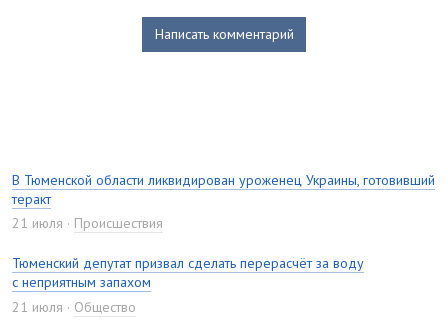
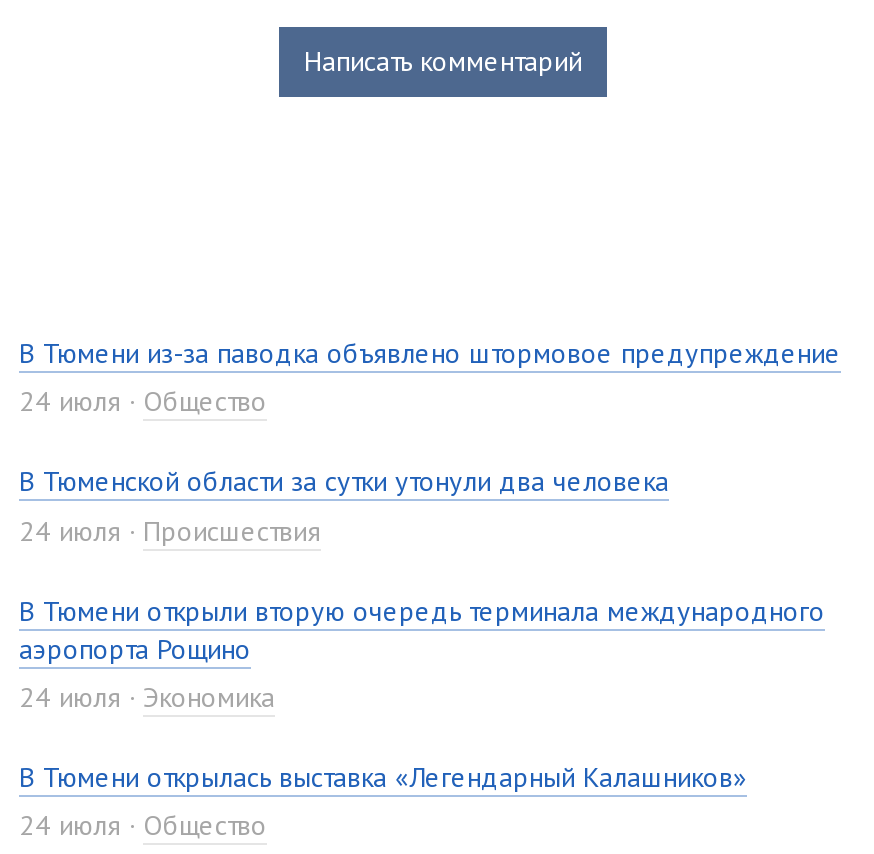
- В Тюменской области ликвидирован уроженец Украины, готовивший
- теракт
- 21 июля
+ В Тюмени из-за паводка объявлено штормовое предупреждение
+ 24 июля
+ Общество
+ В Тюменской области за сутки утонули два человека
+ 24 июля

- Тюменский депутат призвал сделать перерасчёт за воду
- с неприятным запахом
- 21 июля
+ В Тюмени открыли вторую очередь терминала международного
+ аэропорта Рощино
+ 24 июля
+ Экономика
+ В Тюмени открылась выставка «Легендарный Калашников»
+ 24 июля
